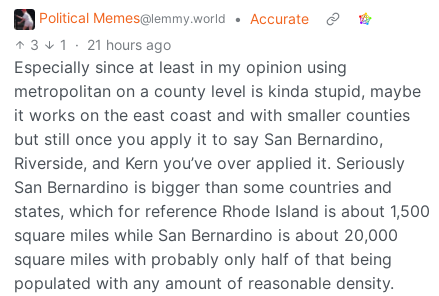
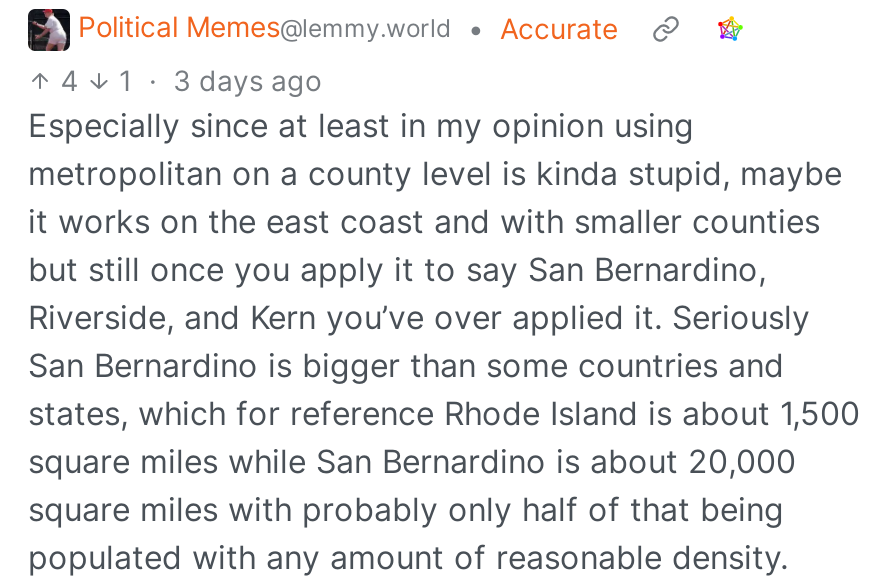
- 3
+ 4

- 1 · 21 hours ago
+ 1 · 3 days ago
